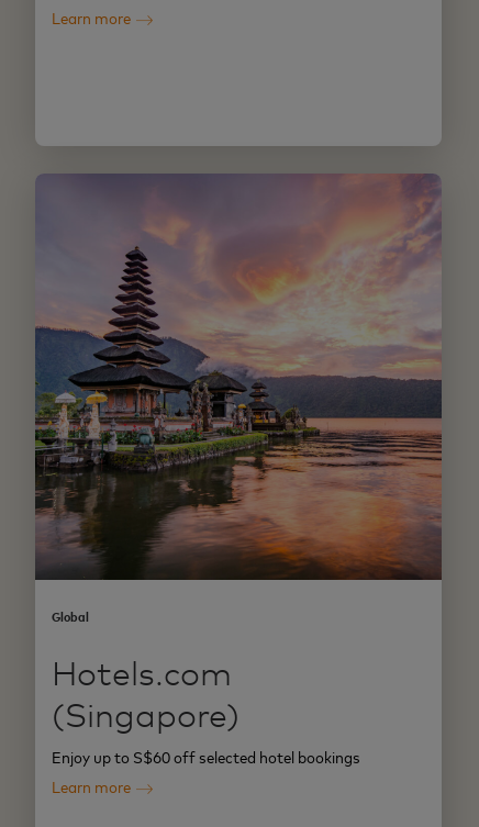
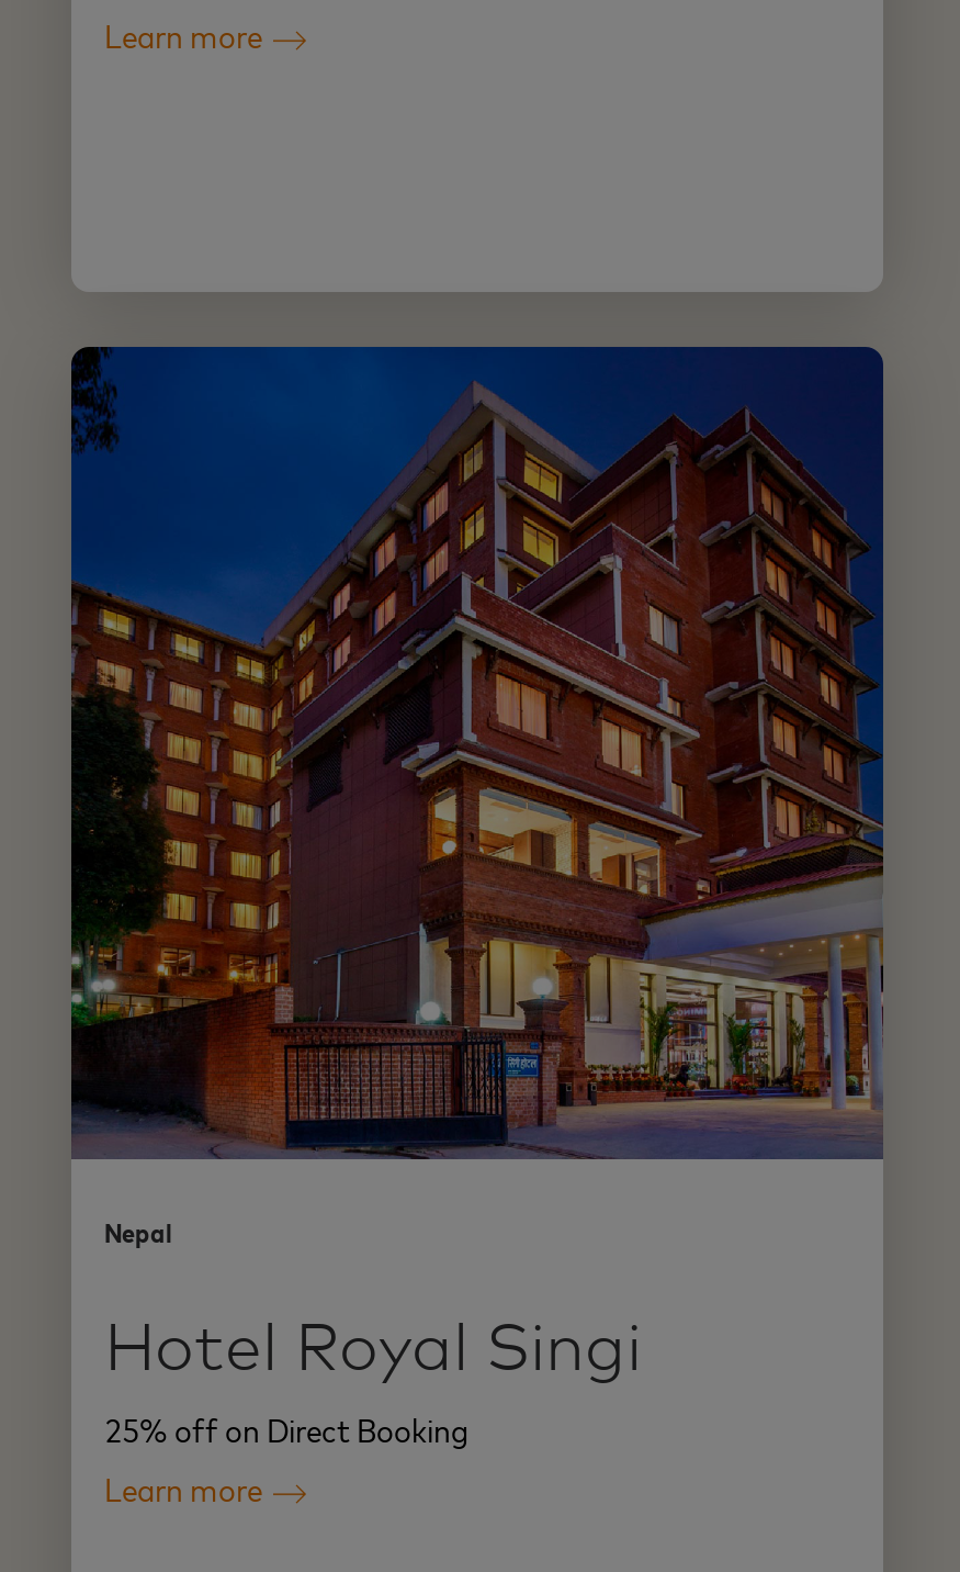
- [image]
- Global
+ [image]
+ Nepal

- Hotels.com
- (Singapore)
- Enjoy up to S$60 off selected hotel bookings
+ Hotel Royal Singi
+ 25% off on Direct Booking
